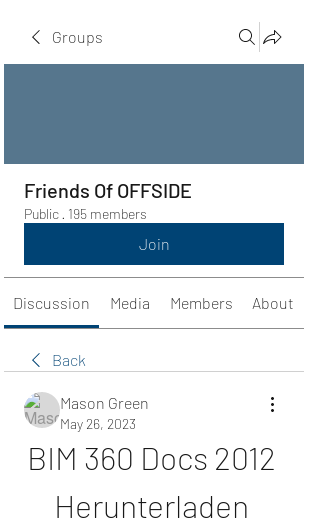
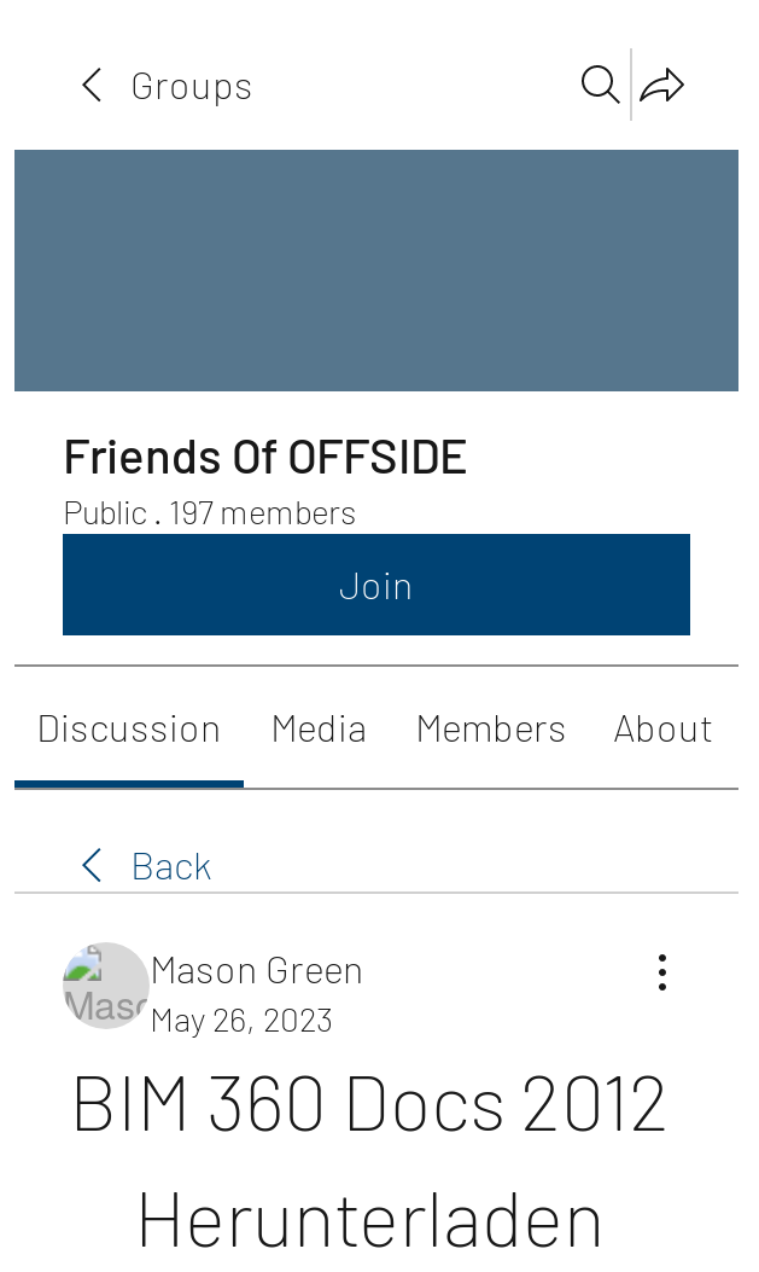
- Public 195 members
+ Public 197 members
